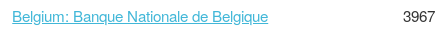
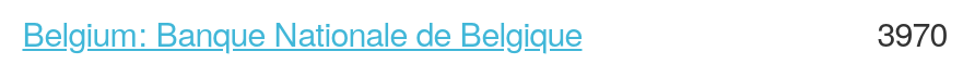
- 3967
+ 3970
